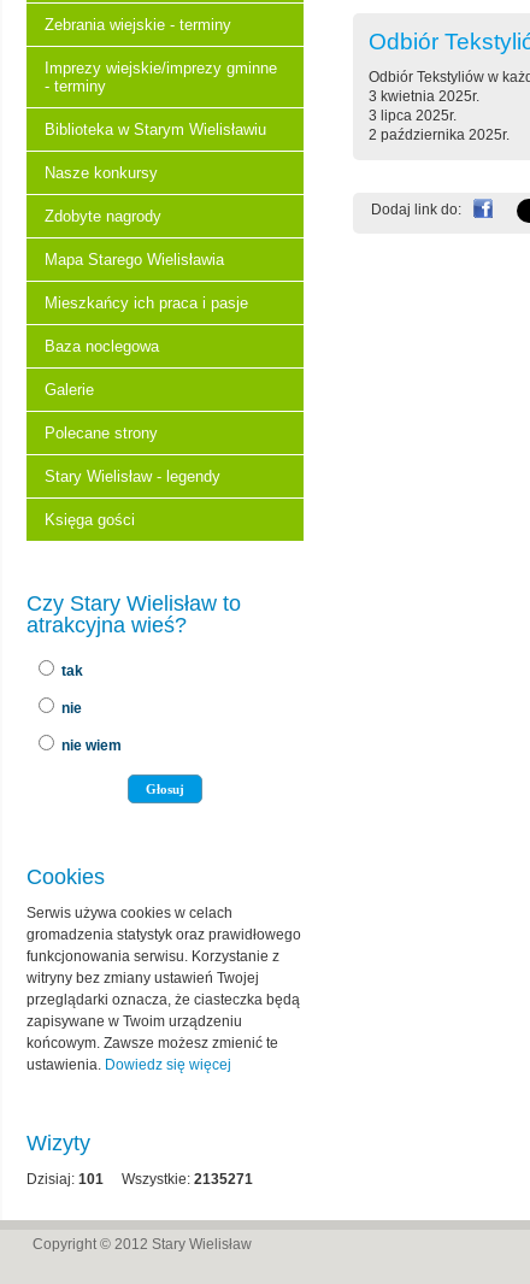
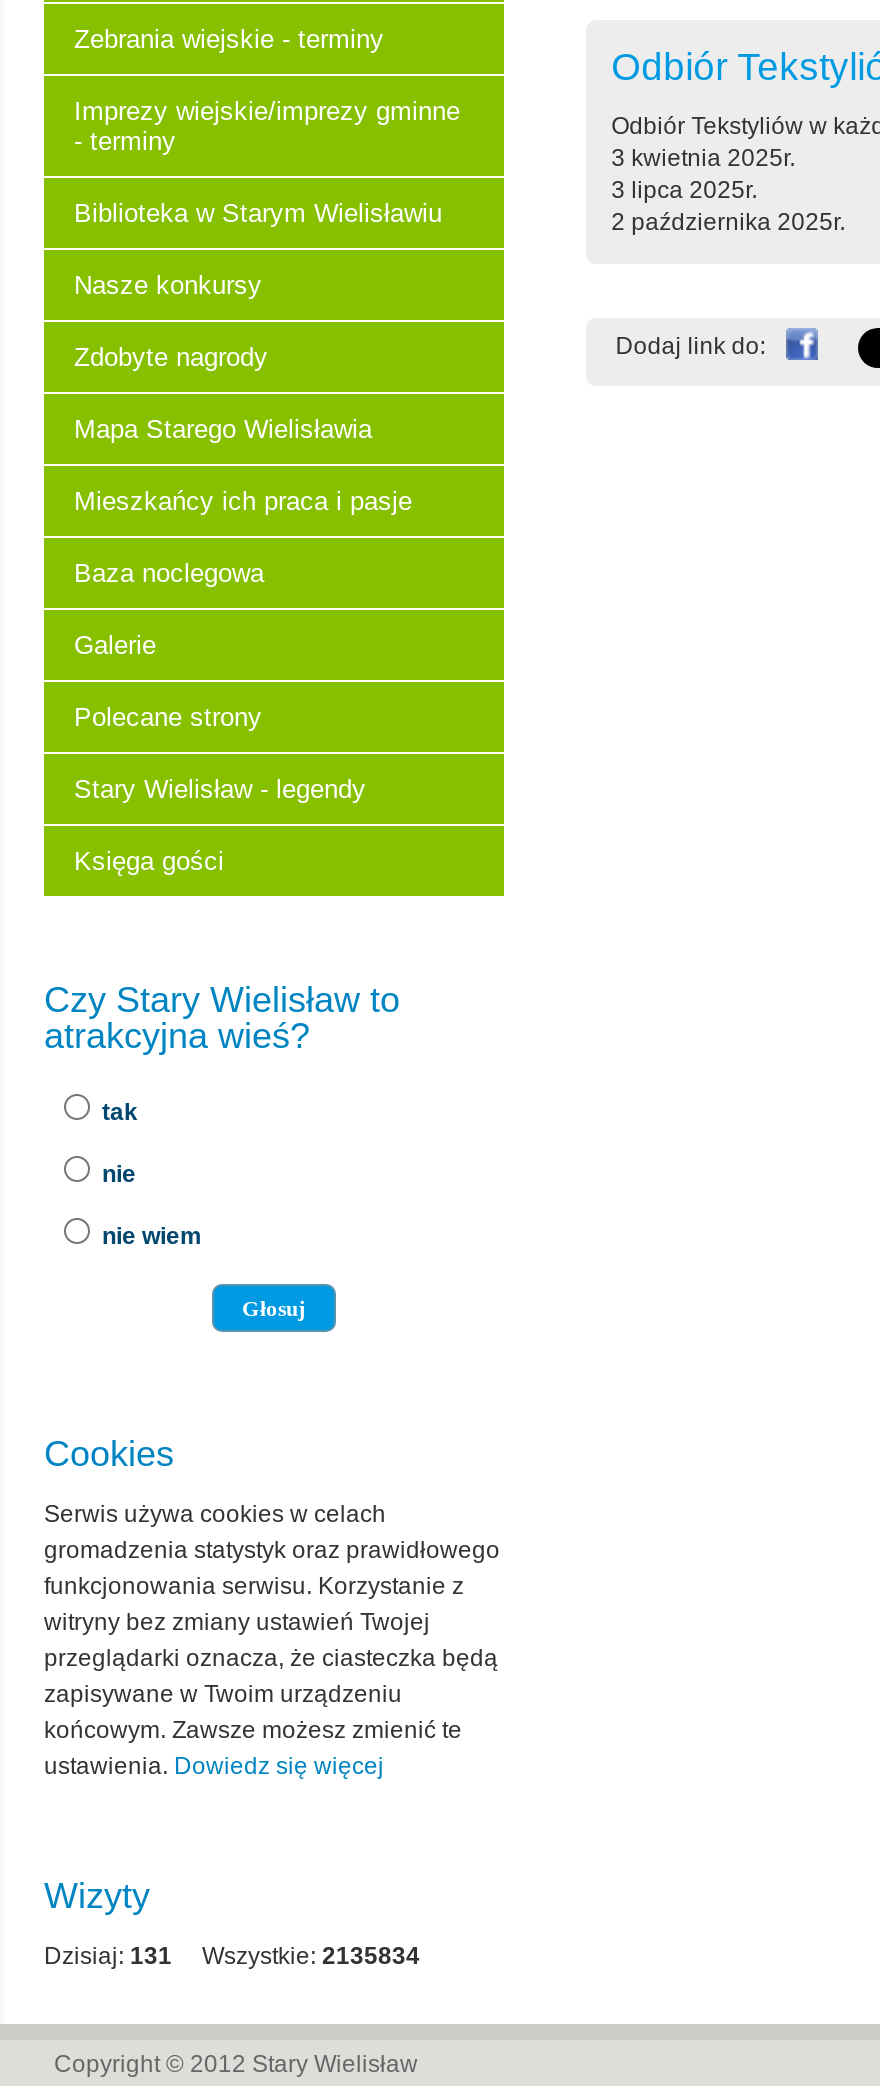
- Dzisiaj: 101
+ Dzisiaj: 131

- Wszystkie: 2135271
+ Wszystkie: 2135834
